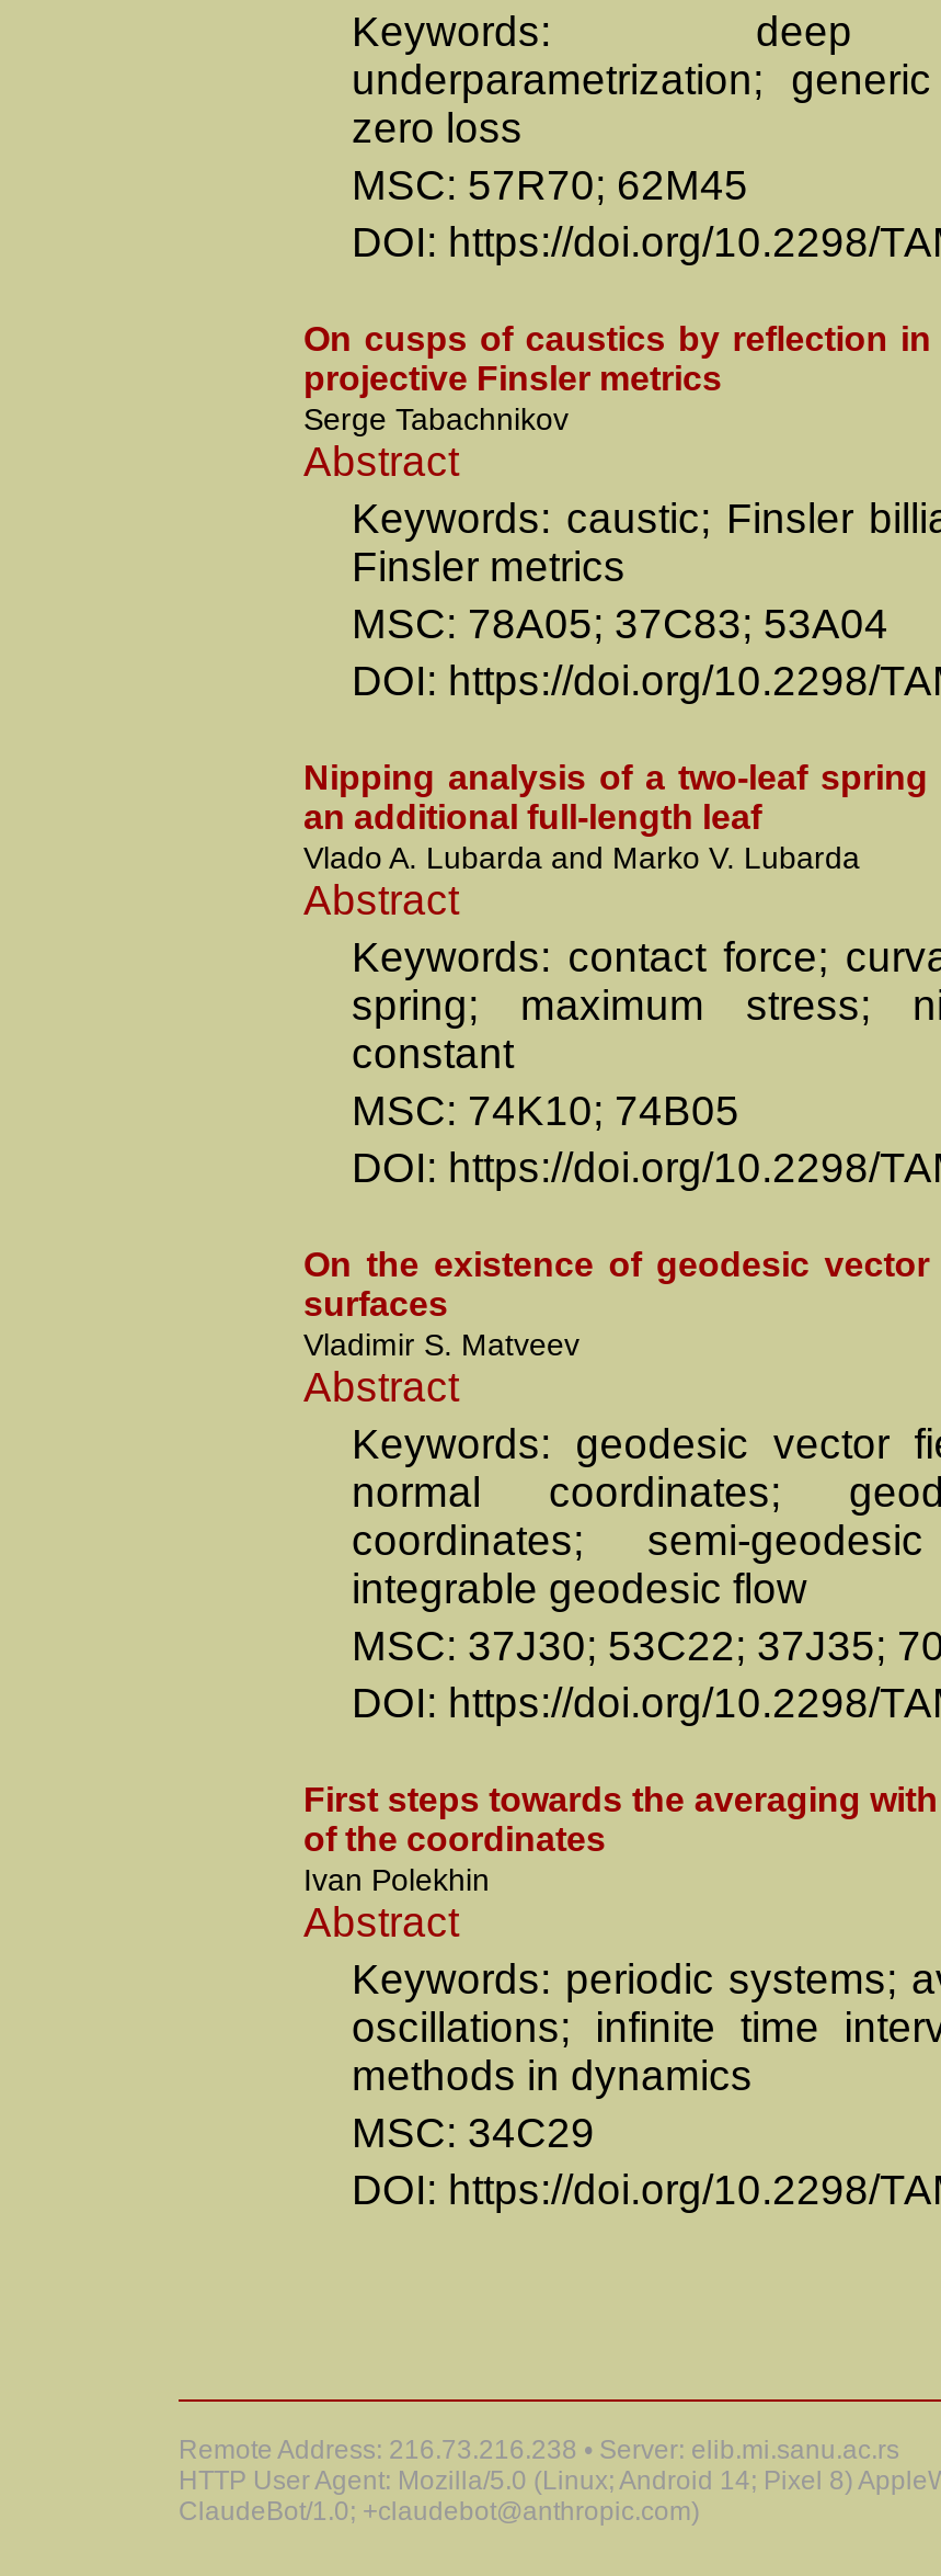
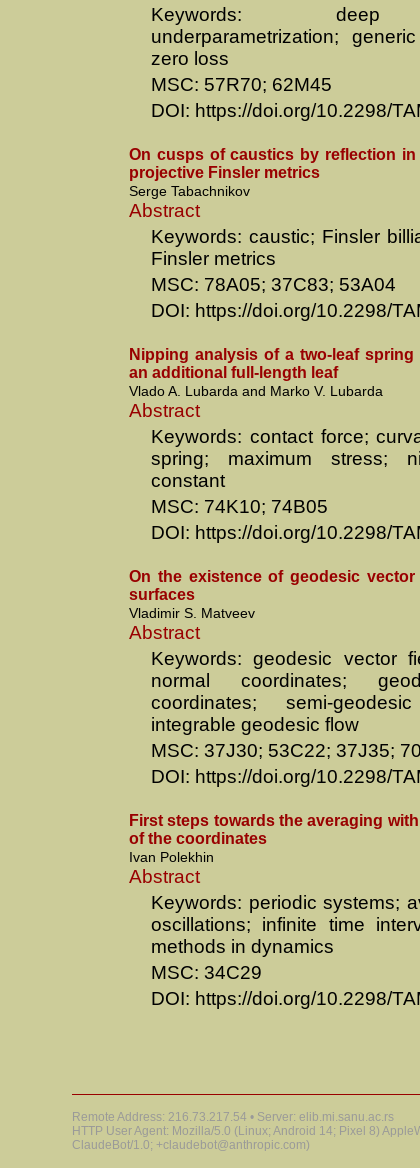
- Remote Address: 216.73.216.238 • Server: elib.mi.sanu.ac.rs
+ Remote Address: 216.73.217.54 • Server: elib.mi.sanu.ac.rs
